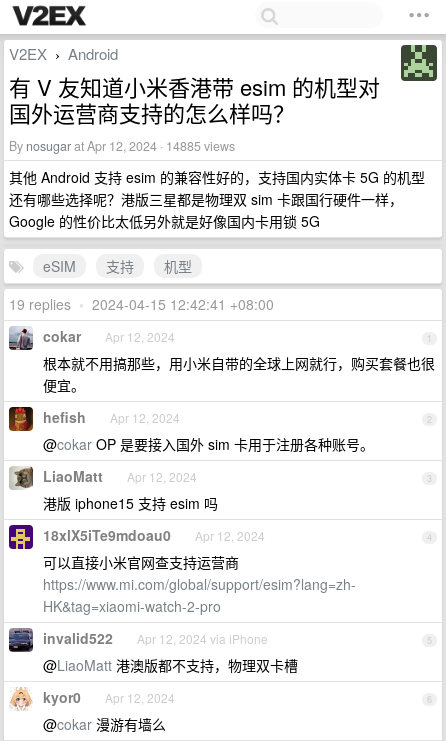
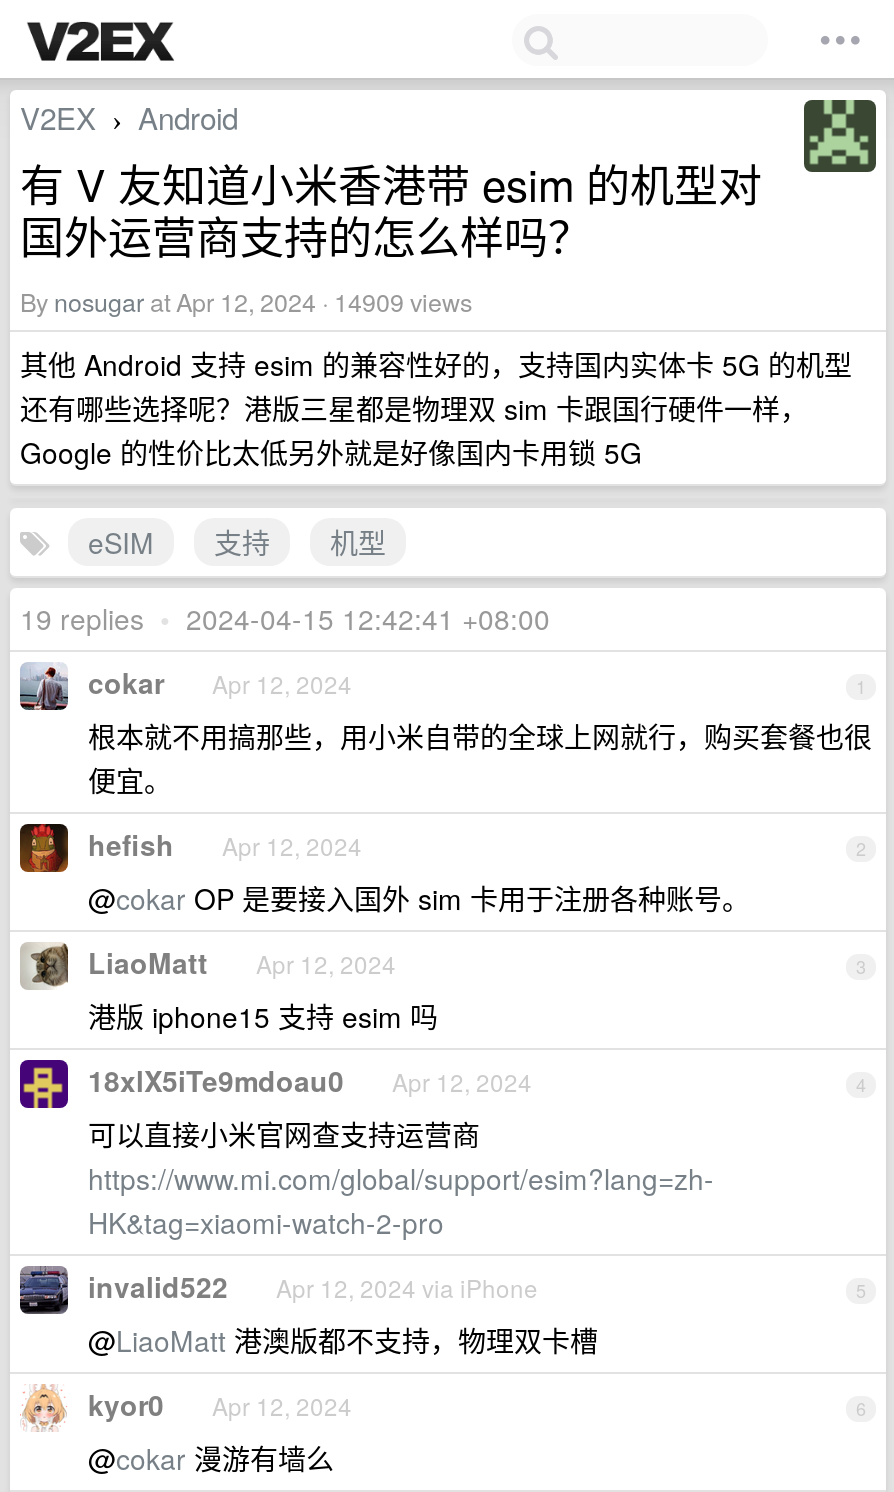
- By nosugar at Apr 12, 2024 · 14885 views
+ By nosugar at Apr 12, 2024 · 14909 views
